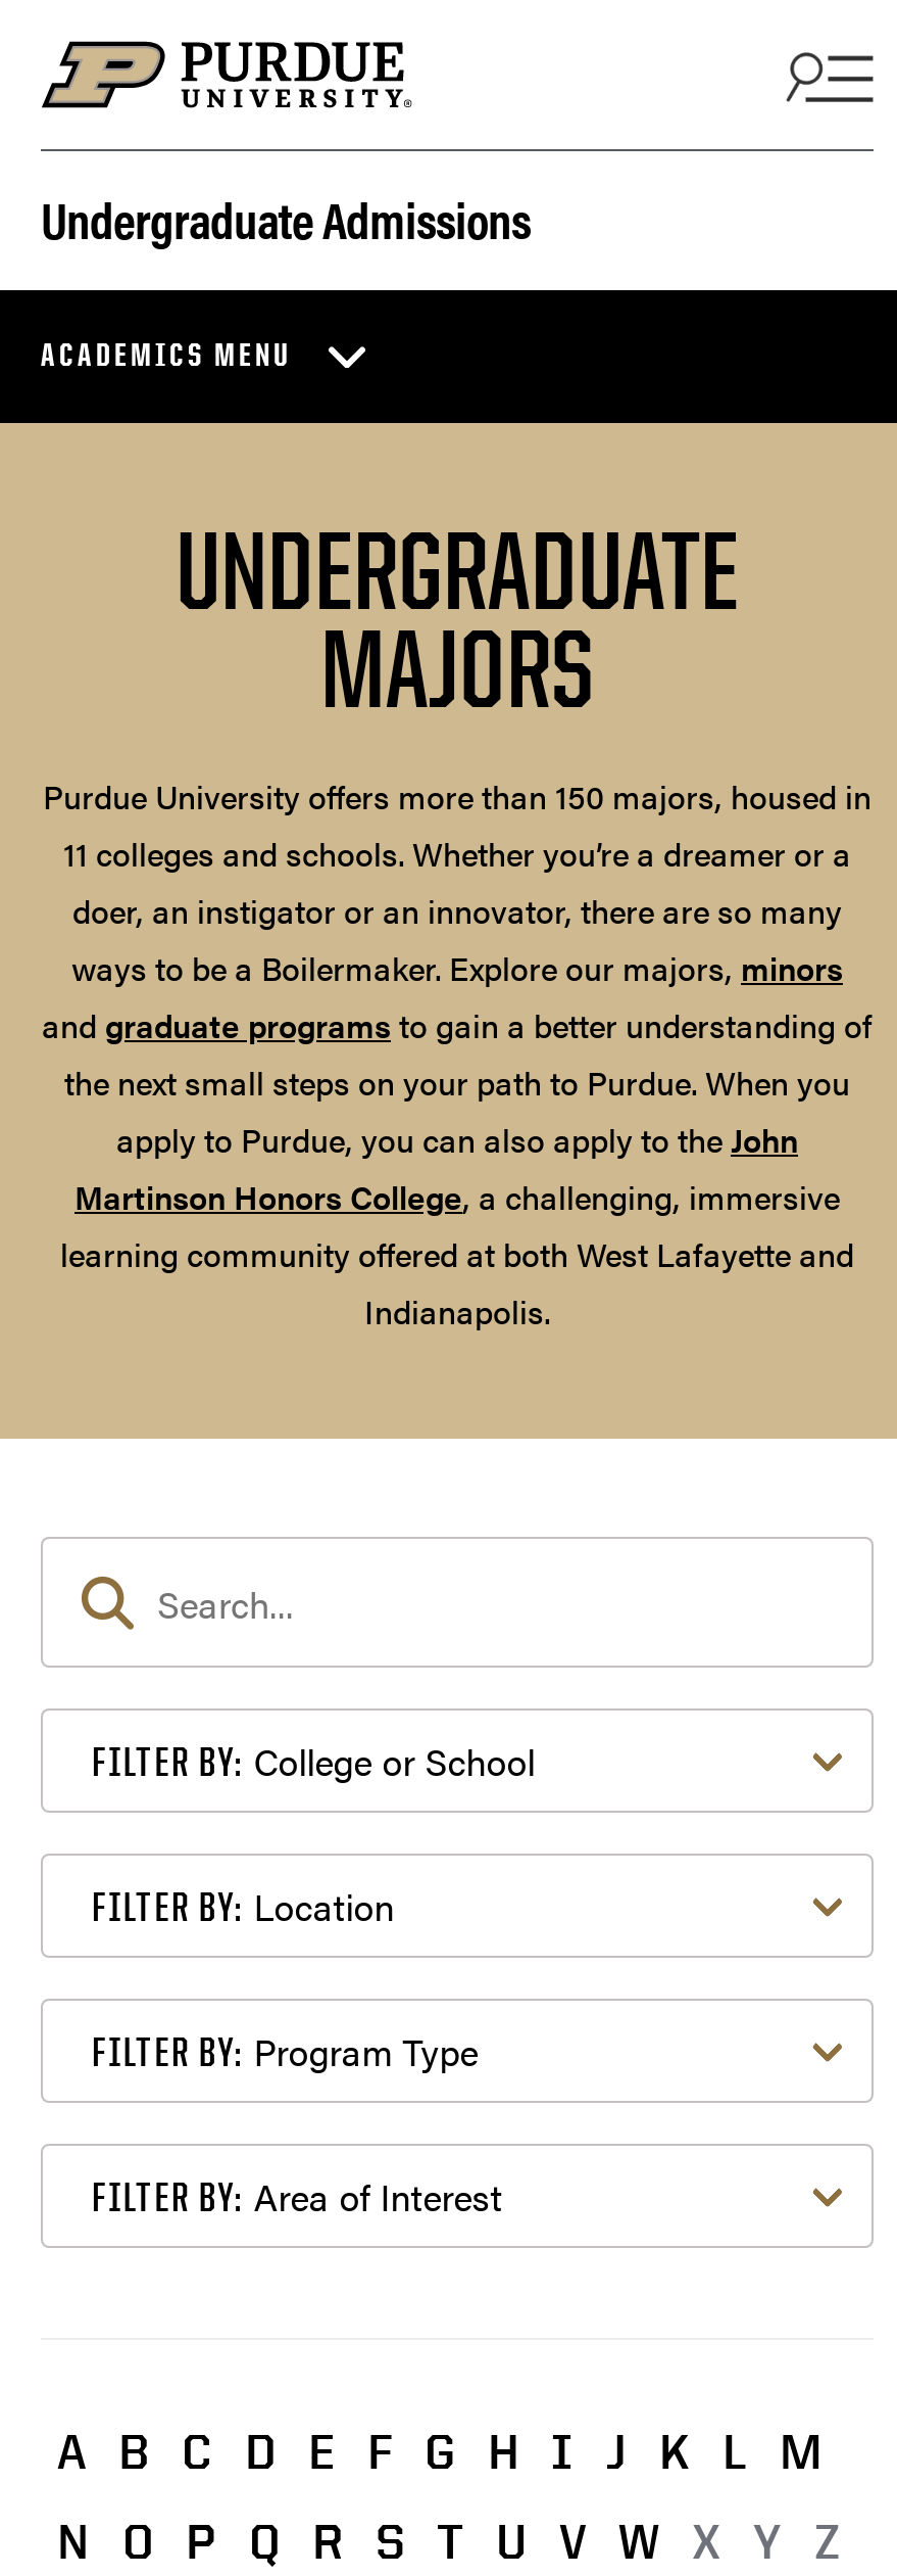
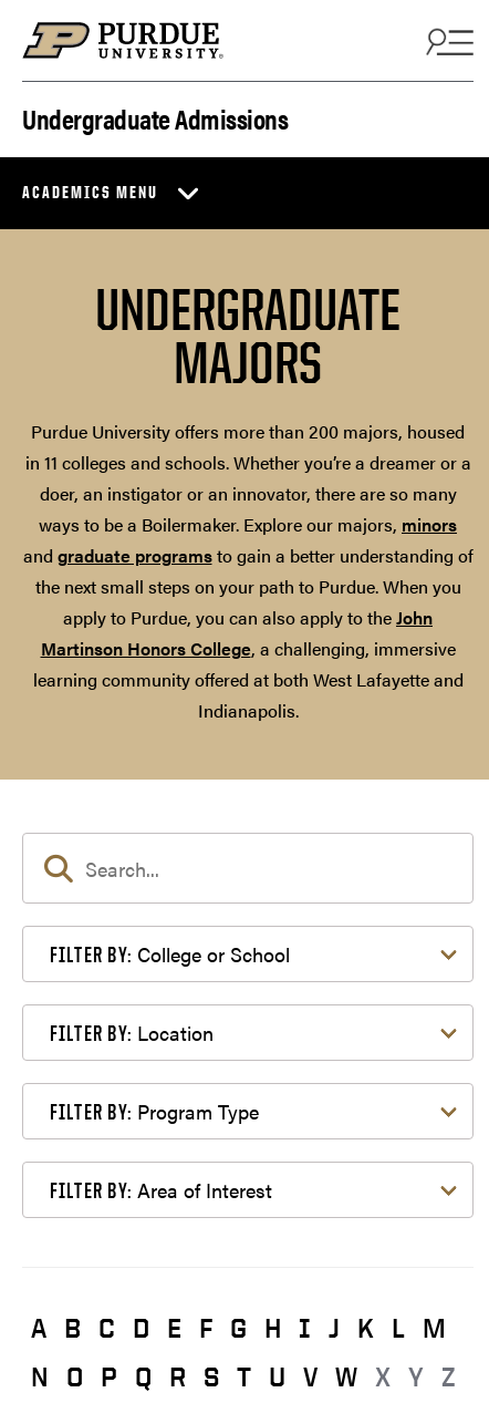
- Purdue University offers more than 150 majors, housed in
- 11 colleges and schools. Whether you’re a dreamer or a
+ Purdue University offers more than 200 majors, housed
+ in 11 colleges and schools. Whether you’re a dreamer or a
